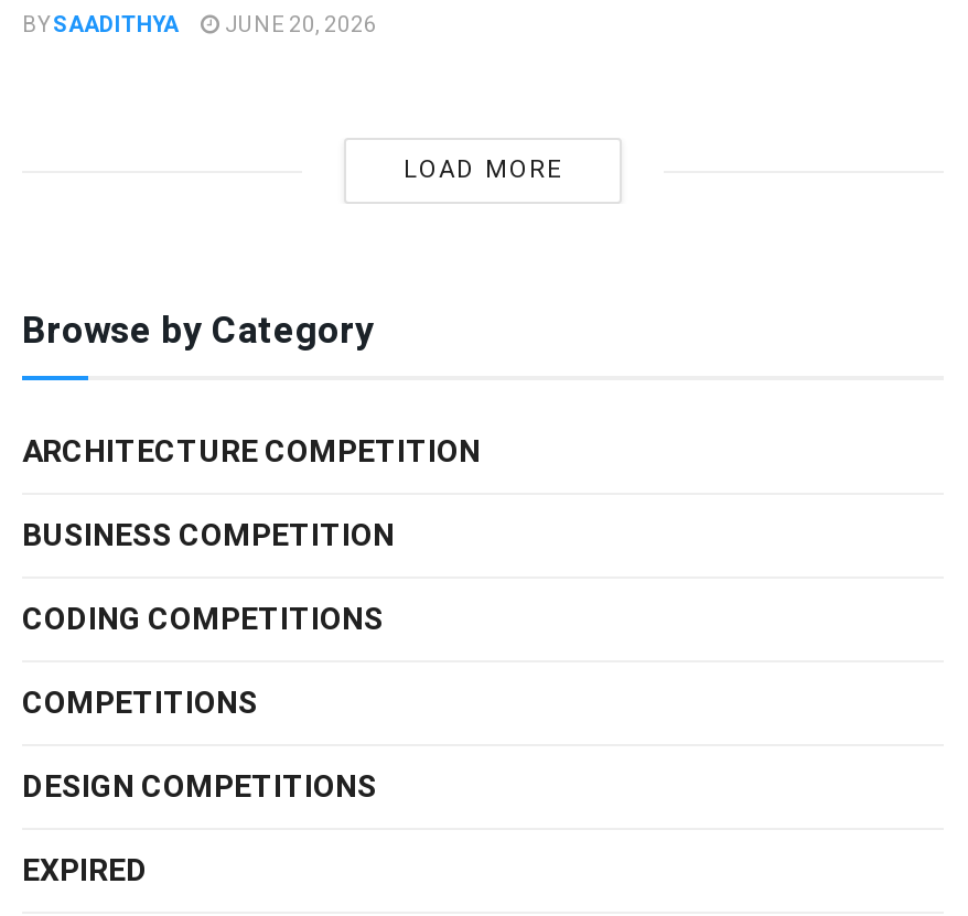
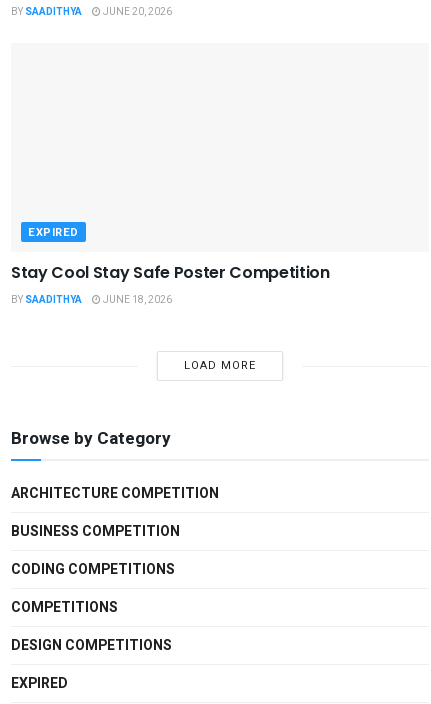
+ EXPIRED
+ Stay Cool Stay Safe Poster Competition
+ BY SAADITHYA
+ JUNE 18, 2026
